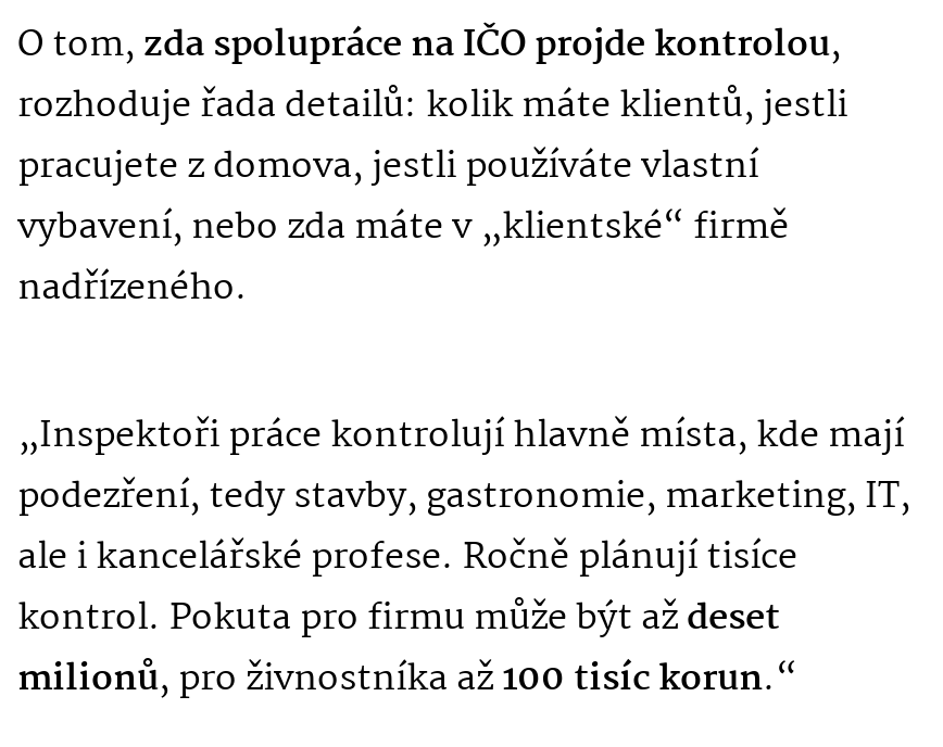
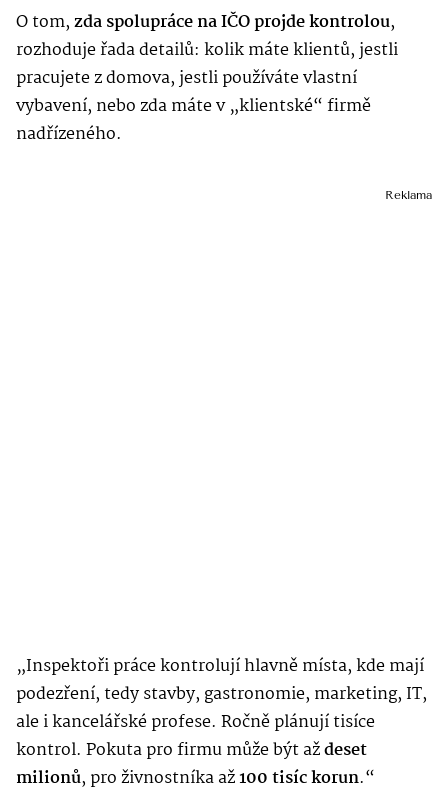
+ Reklama
